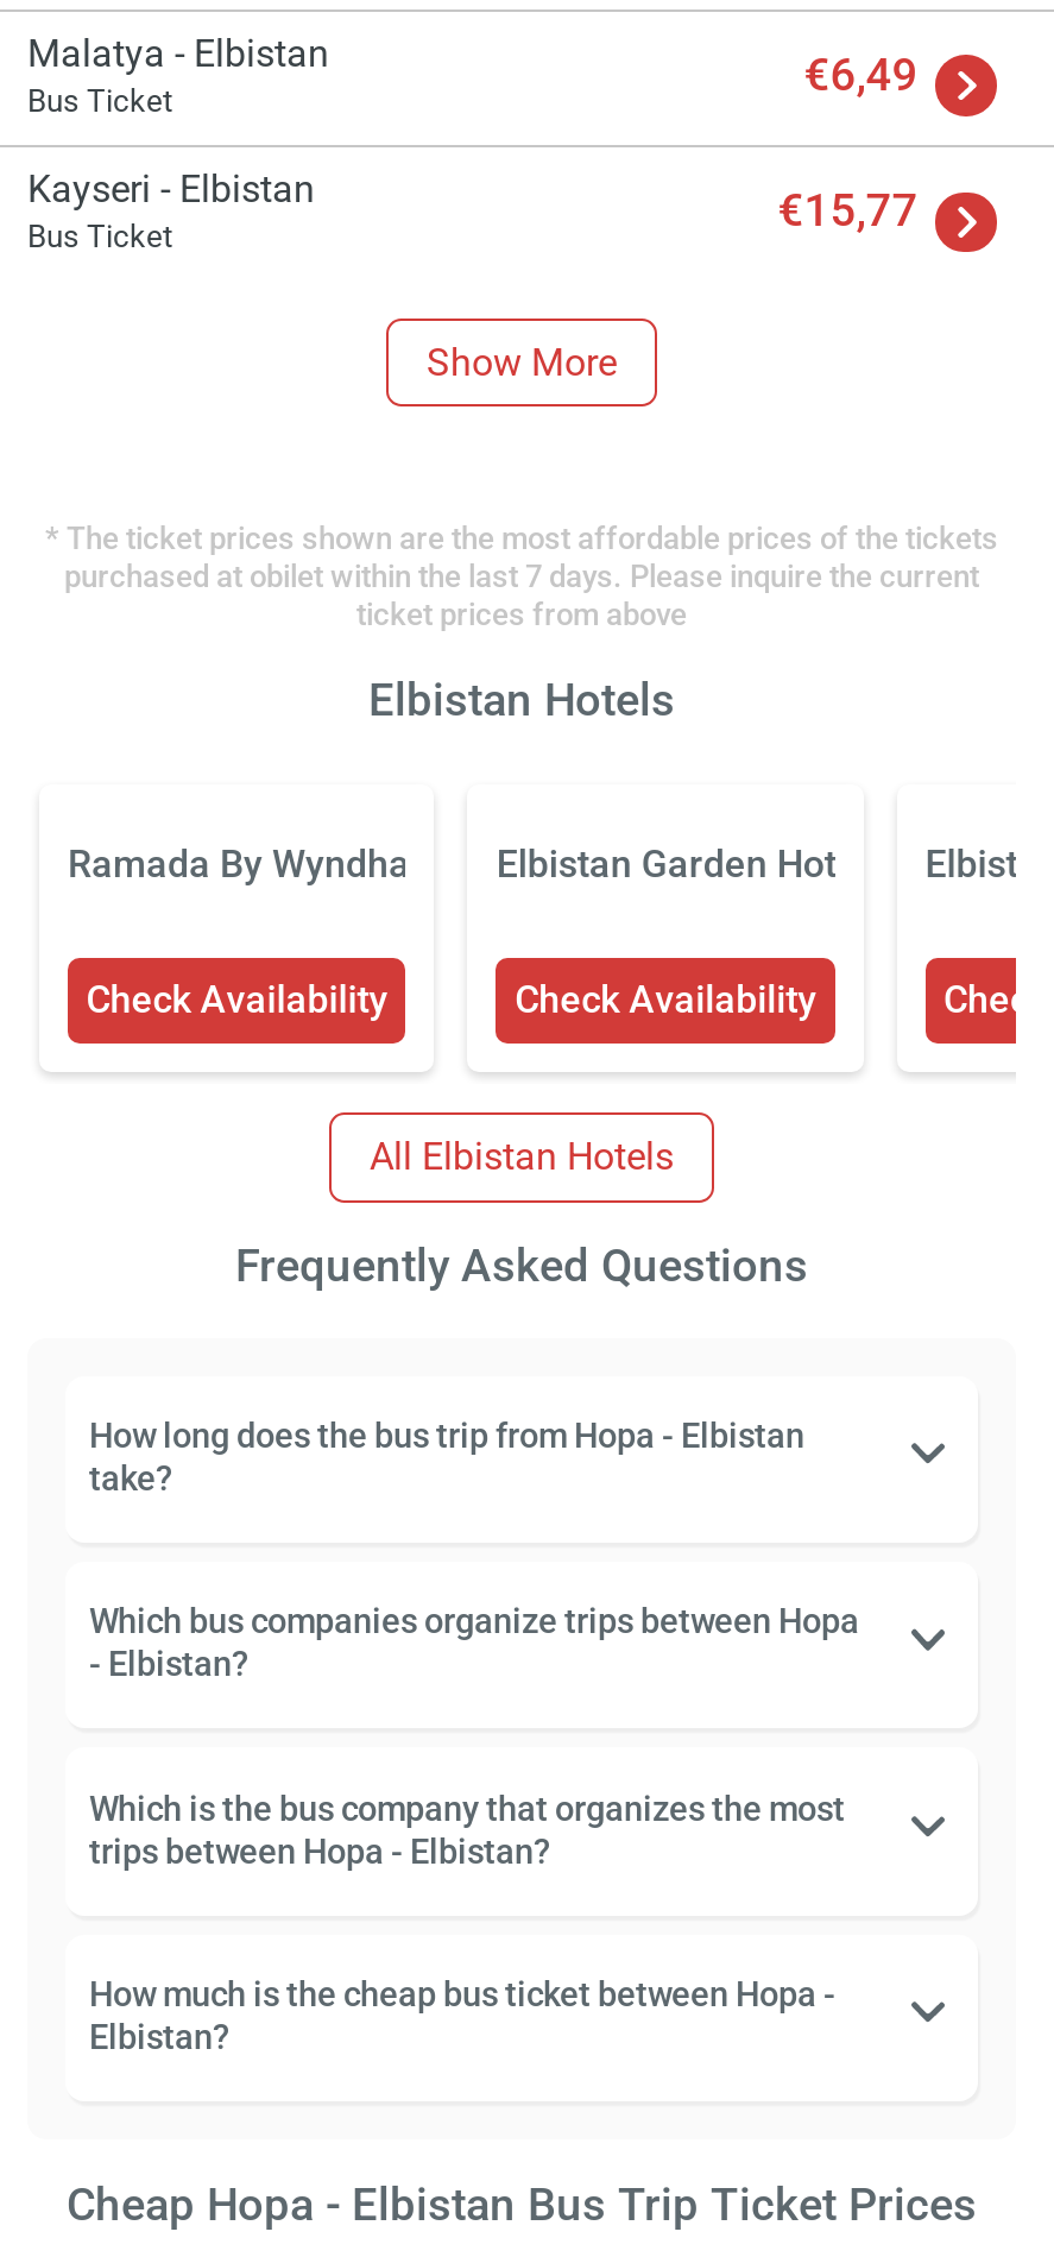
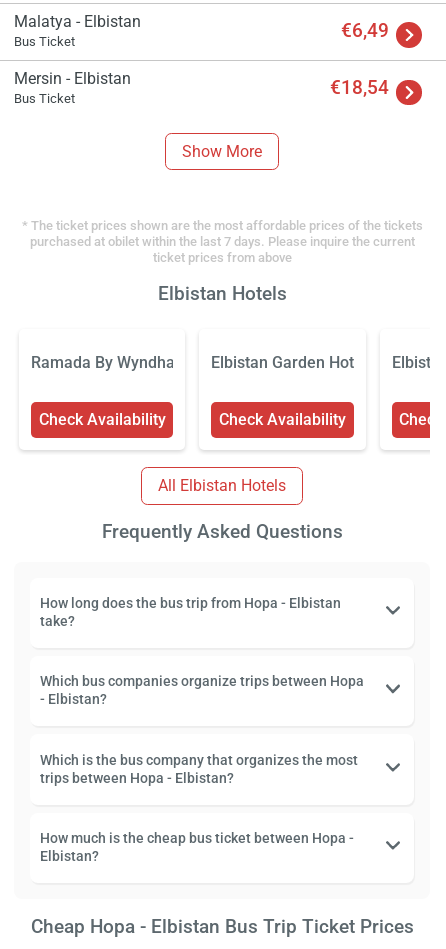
- Kayseri - Elbistan
+ Mersin - Elbistan

- €15,77
+ €18,54
